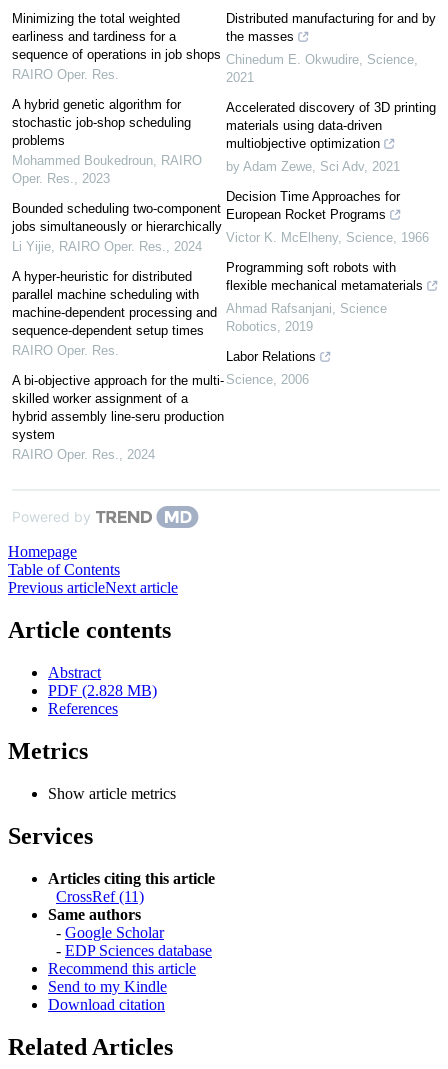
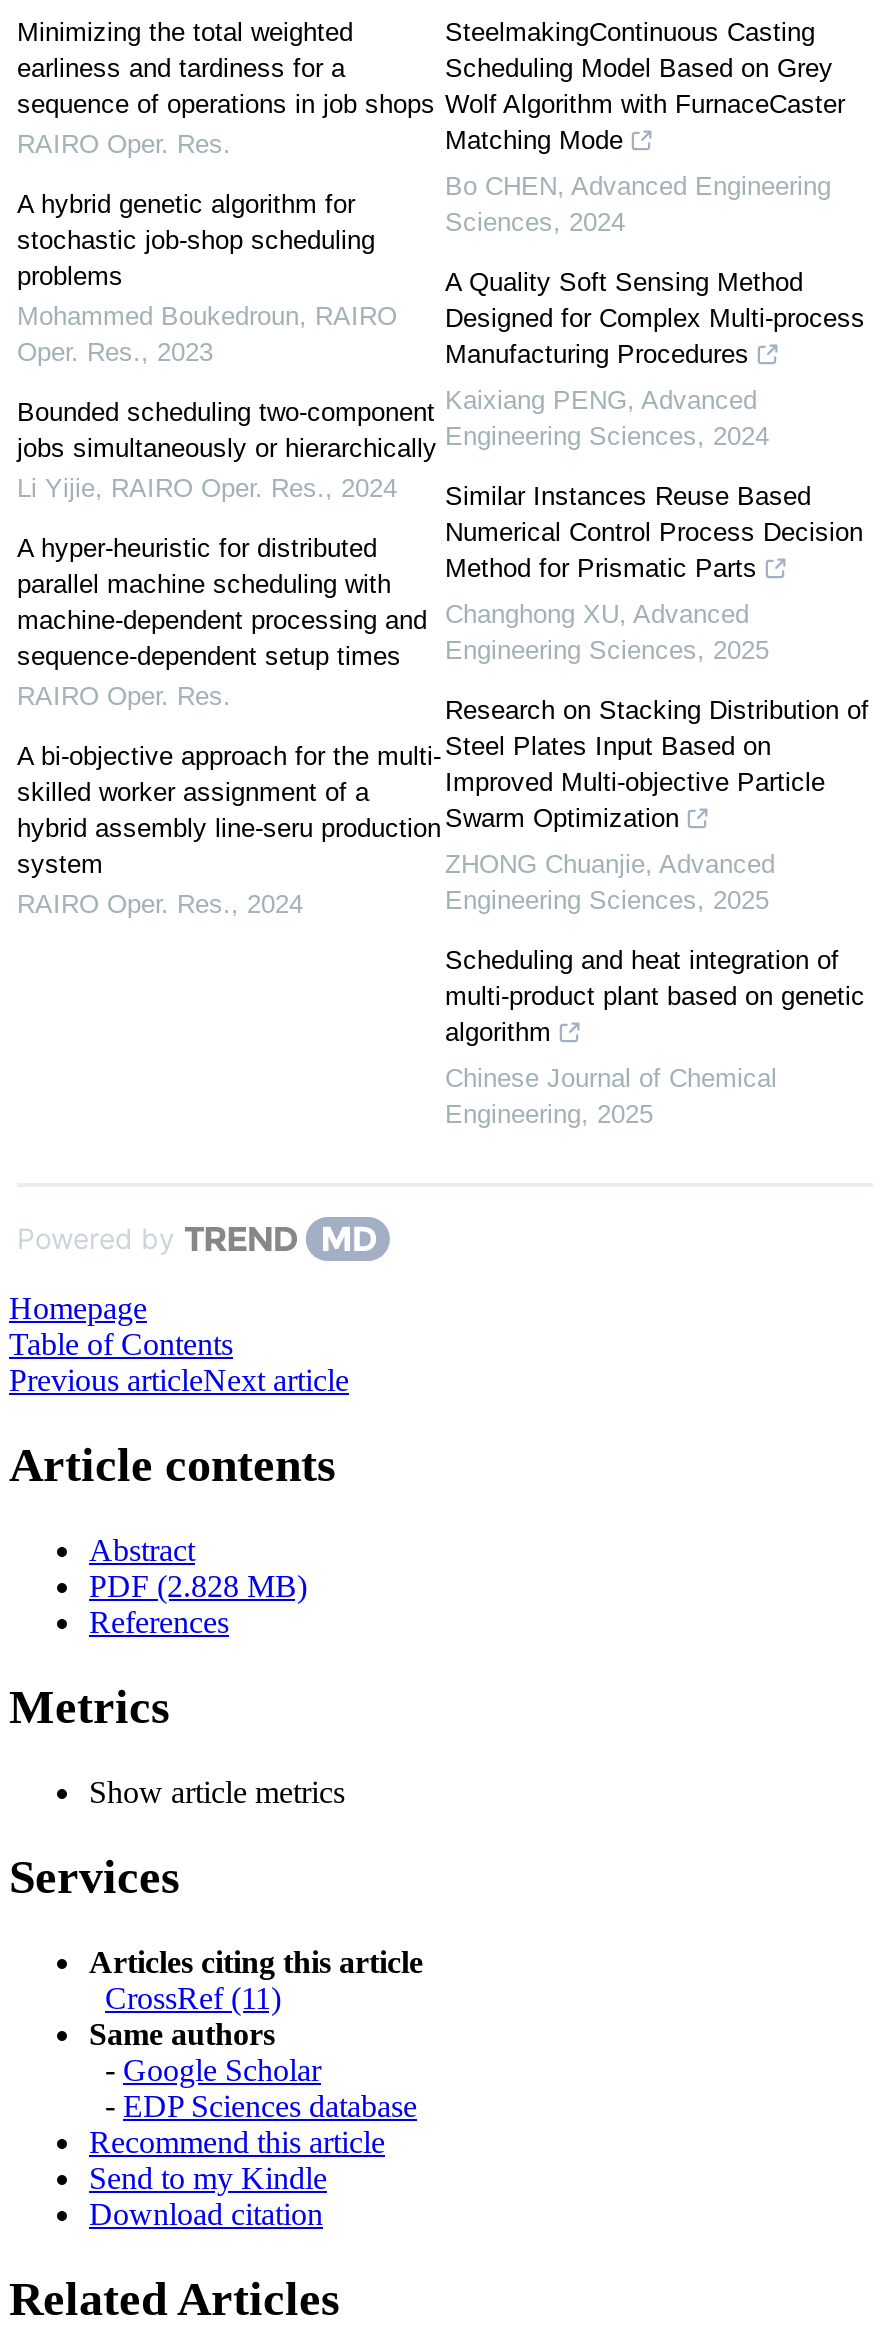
- Distributed manufacturing for and by
- the masses
+ SteelmakingContinuous Casting
+ Scheduling Model Based on Grey
+ Wolf Algorithm with FurnaceCaster
+ Matching Mode

- Chinedum E. Okwudire, Science,
- 2021
+ Bo CHEN, Advanced Engineering
+ Sciences, 2024

- Accelerated discovery of 3D printing
- materials using data-driven
- multiobjective optimization
+ A Quality Soft Sensing Method
+ Designed for Complex Multi-process
+ Manufacturing Procedures

- by Adam Zewe, Sci Adv, 2021
+ Kaixiang PENG, Advanced
+ Engineering Sciences, 2024

- Decision Time Approaches for
- European Rocket Programs
+ Similar Instances Reuse Based
+ Numerical Control Process Decision
+ Method for Prismatic Parts

- Victor K. McElheny, Science, 1966
+ Changhong XU, Advanced
+ Engineering Sciences, 2025

- Programming soft robots with
- flexible mechanical metamaterials
+ Research on Stacking Distribution of
+ Steel Plates Input Based on
+ Improved Multi-objective Particle
+ Swarm Optimization

- Ahmad Rafsanjani, Science
- Robotics, 2019
+ ZHONG Chuanjie, Advanced
+ Engineering Sciences, 2025

- Labor Relations
+ Scheduling and heat integration of
+ multi-product plant based on genetic
+ algorithm

- Science, 2006
+ Chinese Journal of Chemical
+ Engineering, 2025
